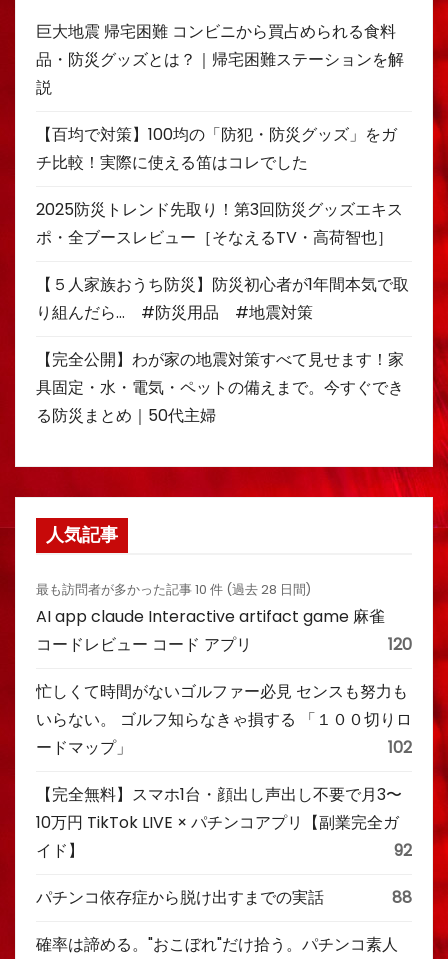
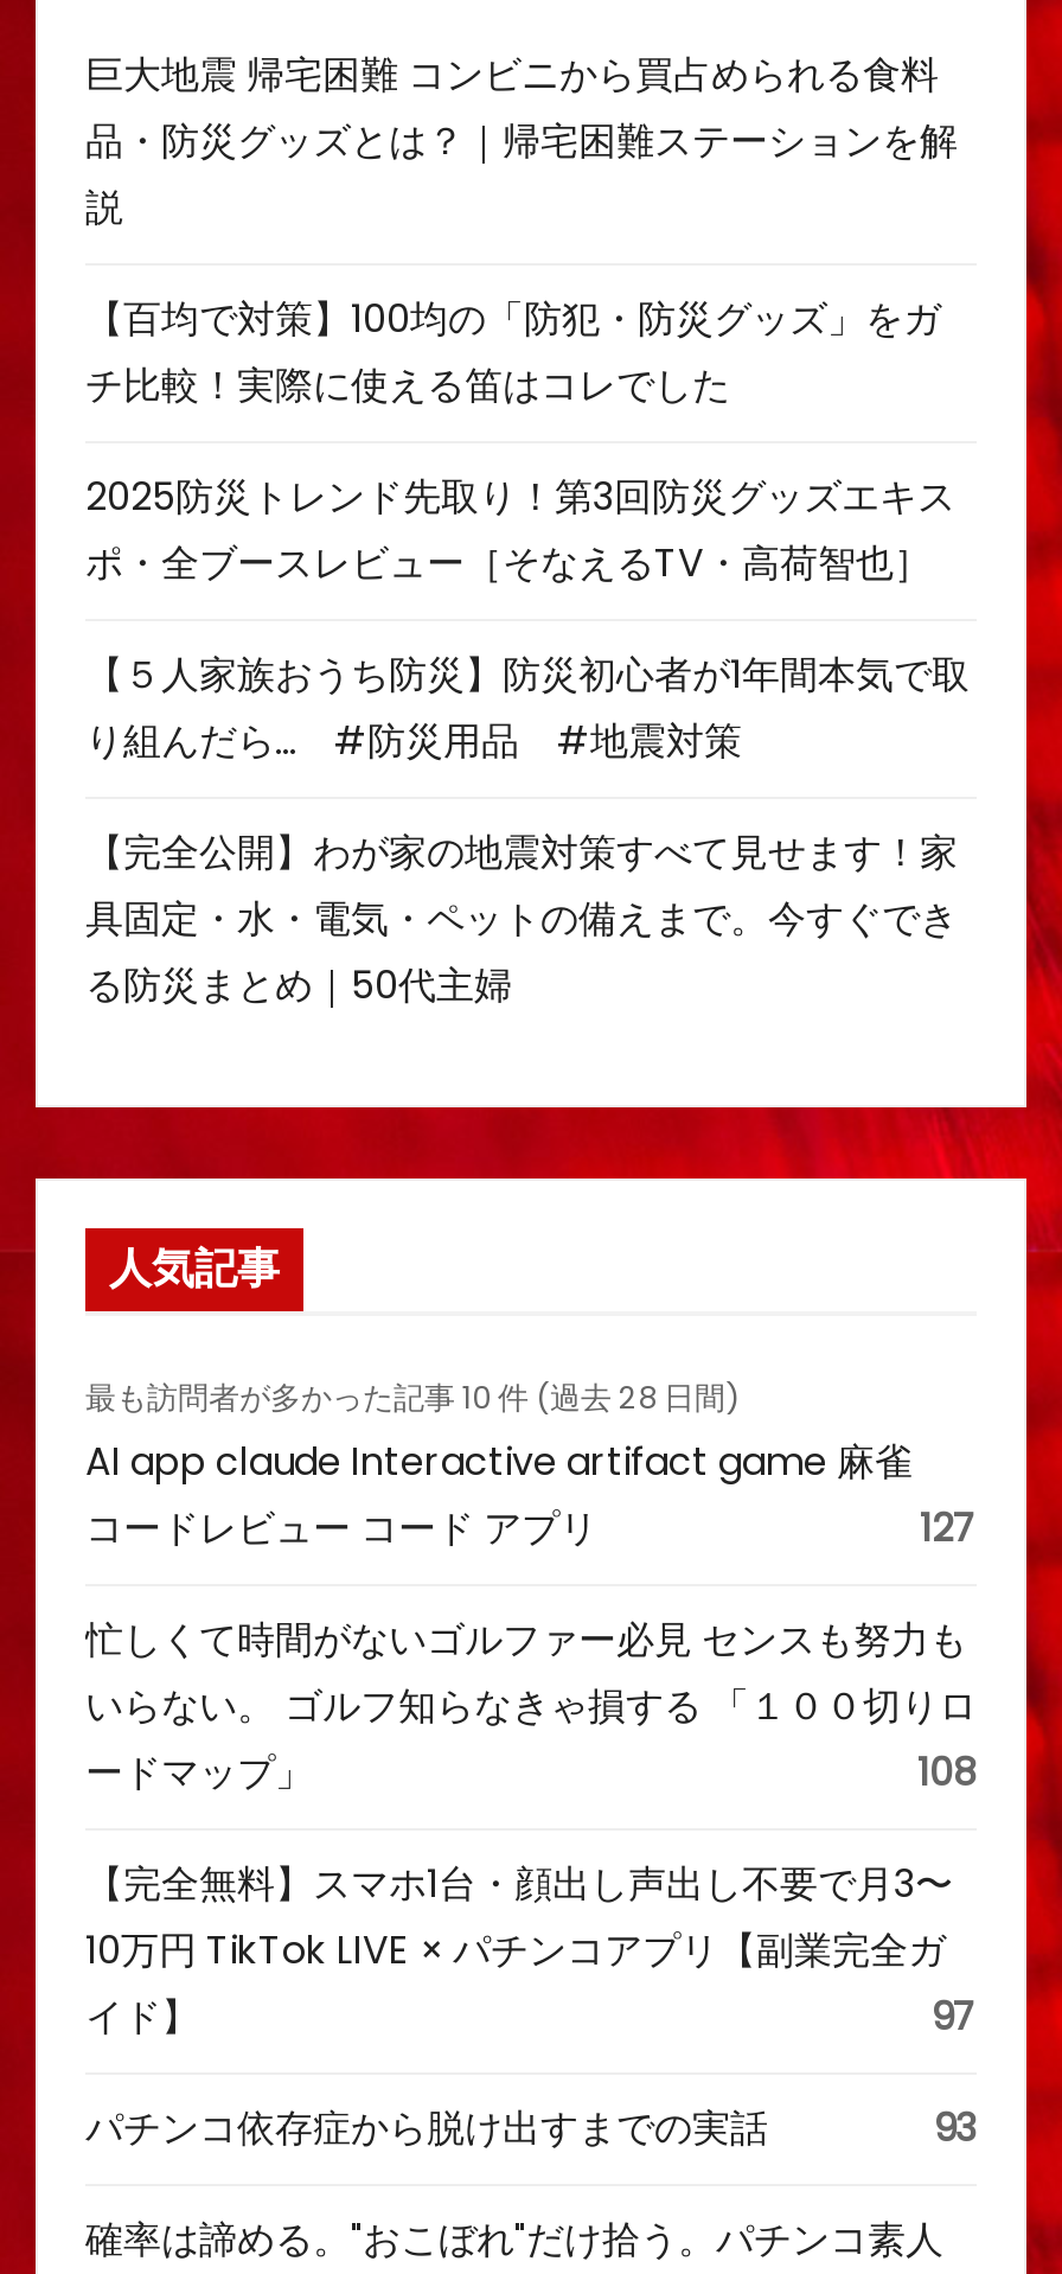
- 120
+ 127

- 102
+ 108

- 92
+ 97

- 88
+ 93
